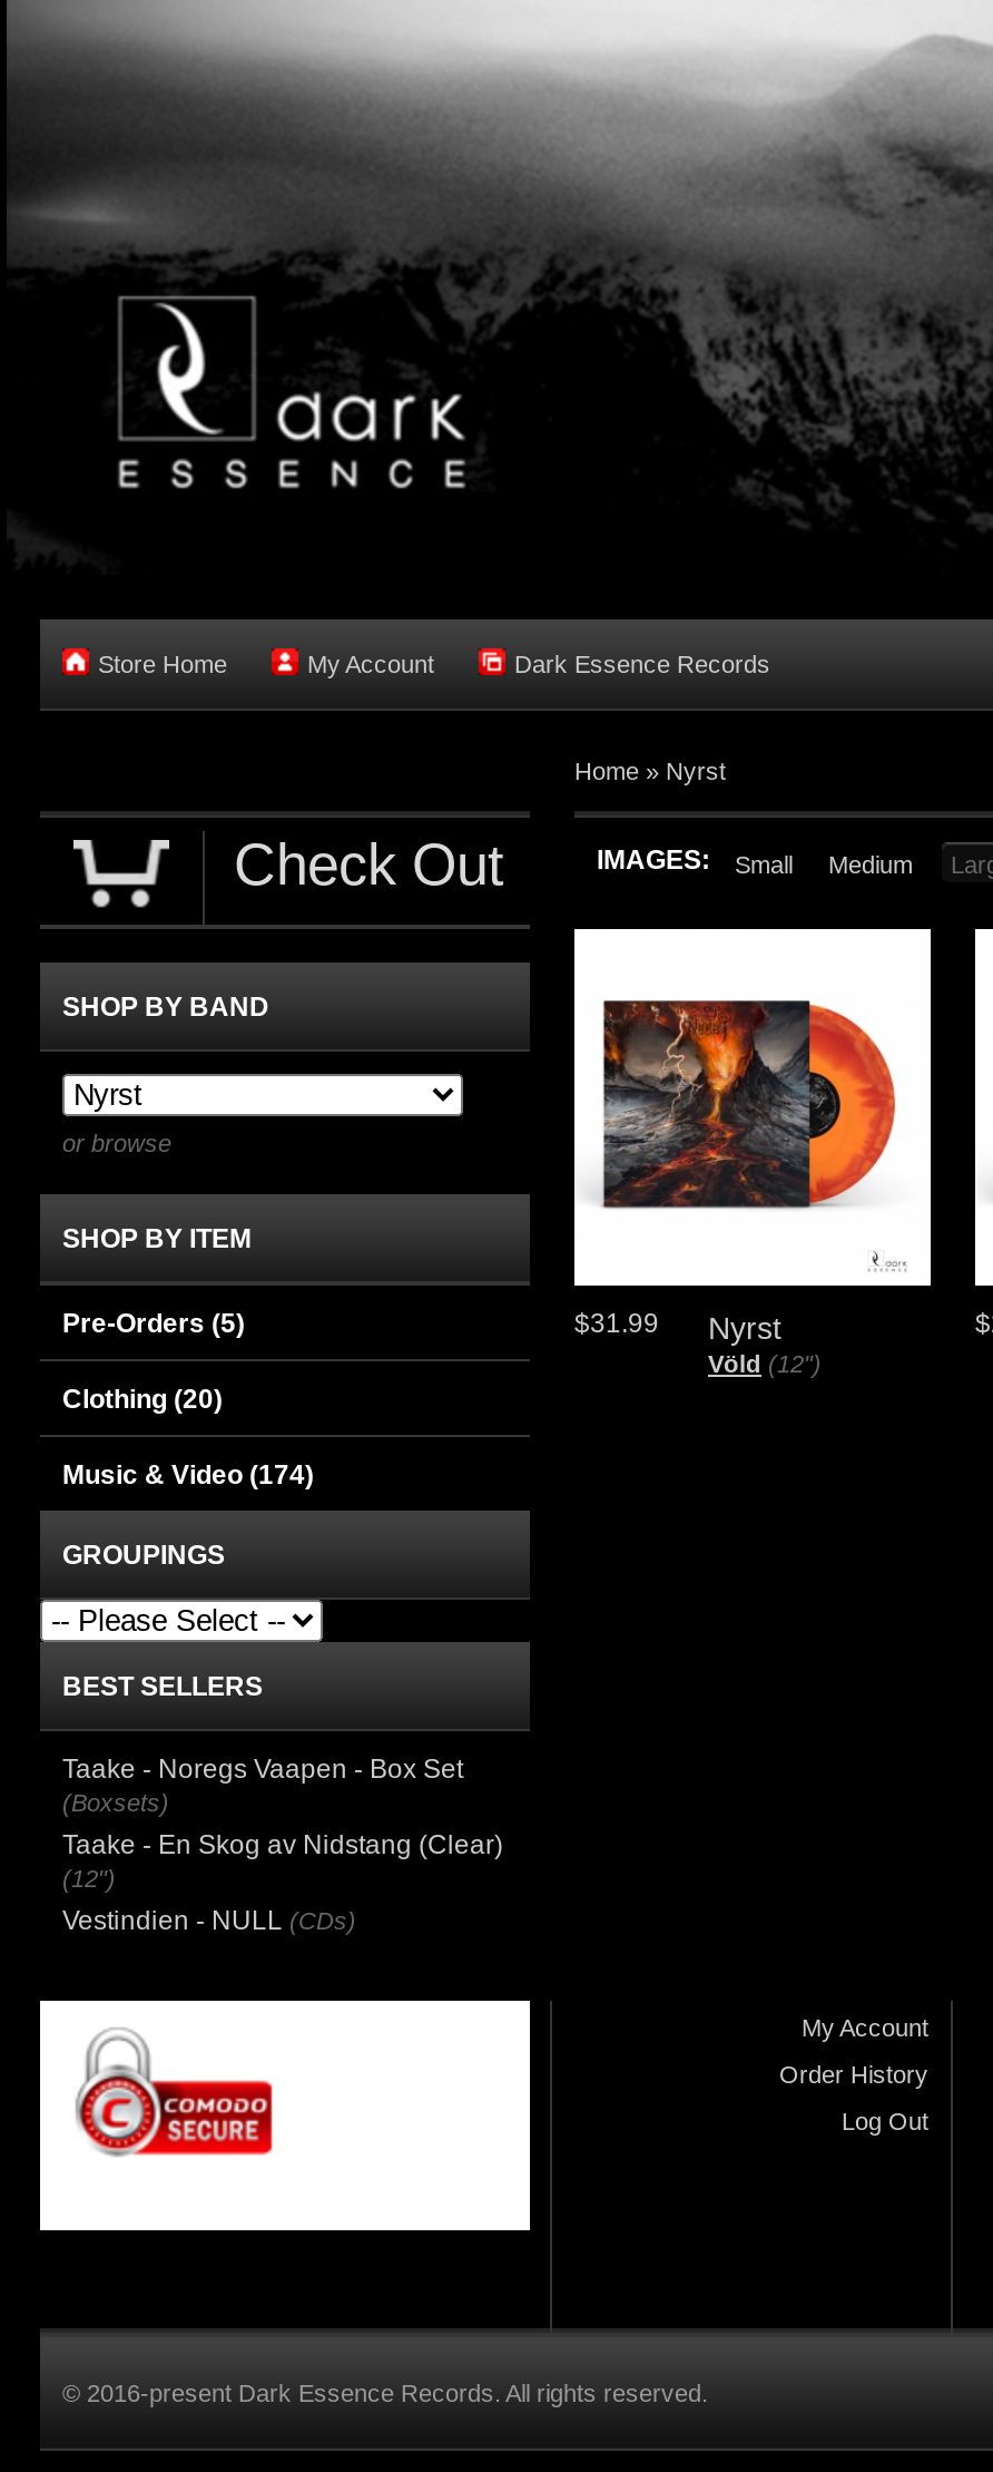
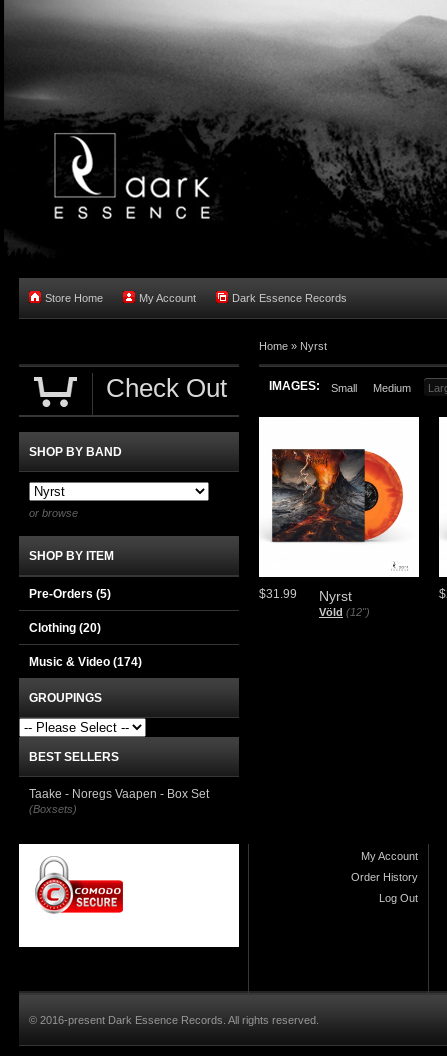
- Taake - En Skog av Nidstang (Clear)
- (12")
- Vestindien - NULL (CDs)
